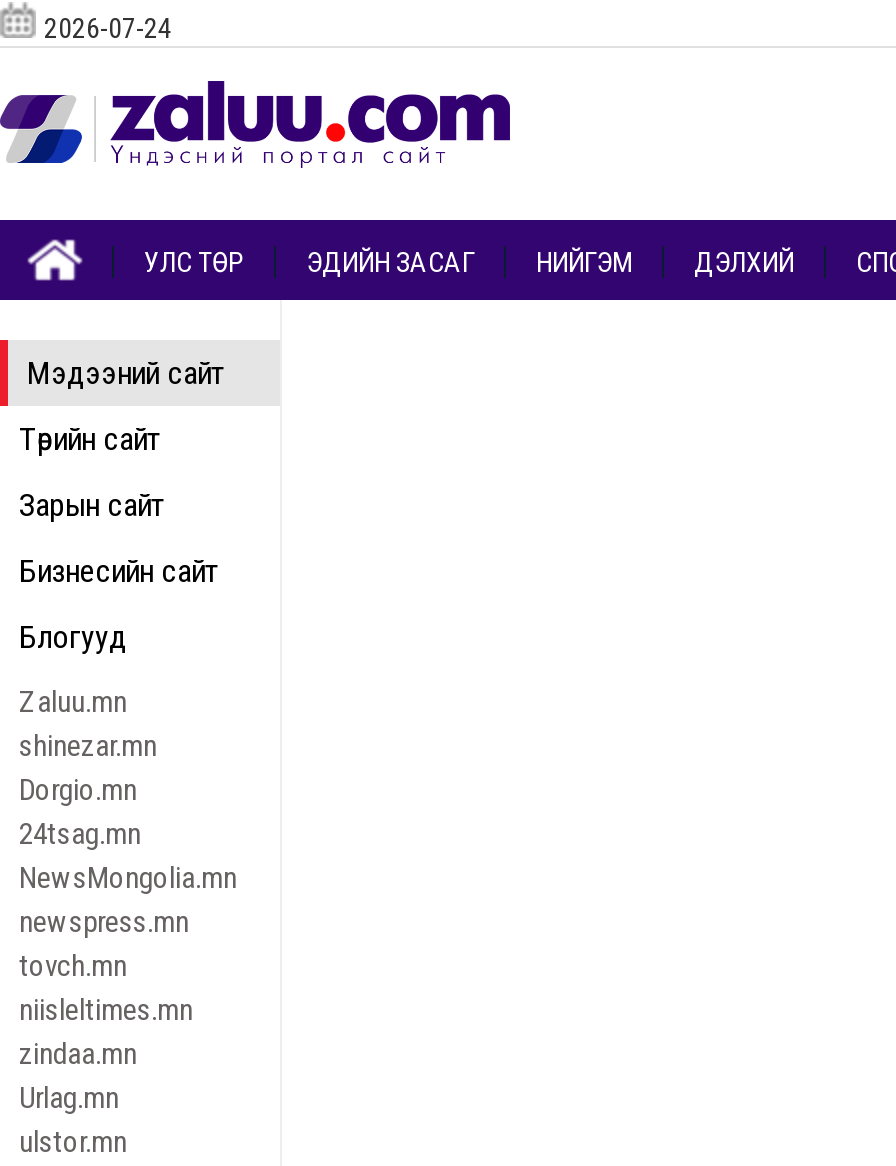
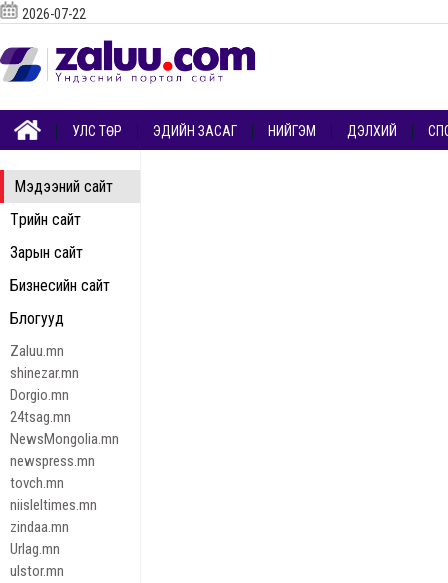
- 2026-07-24
+ 2026-07-22
